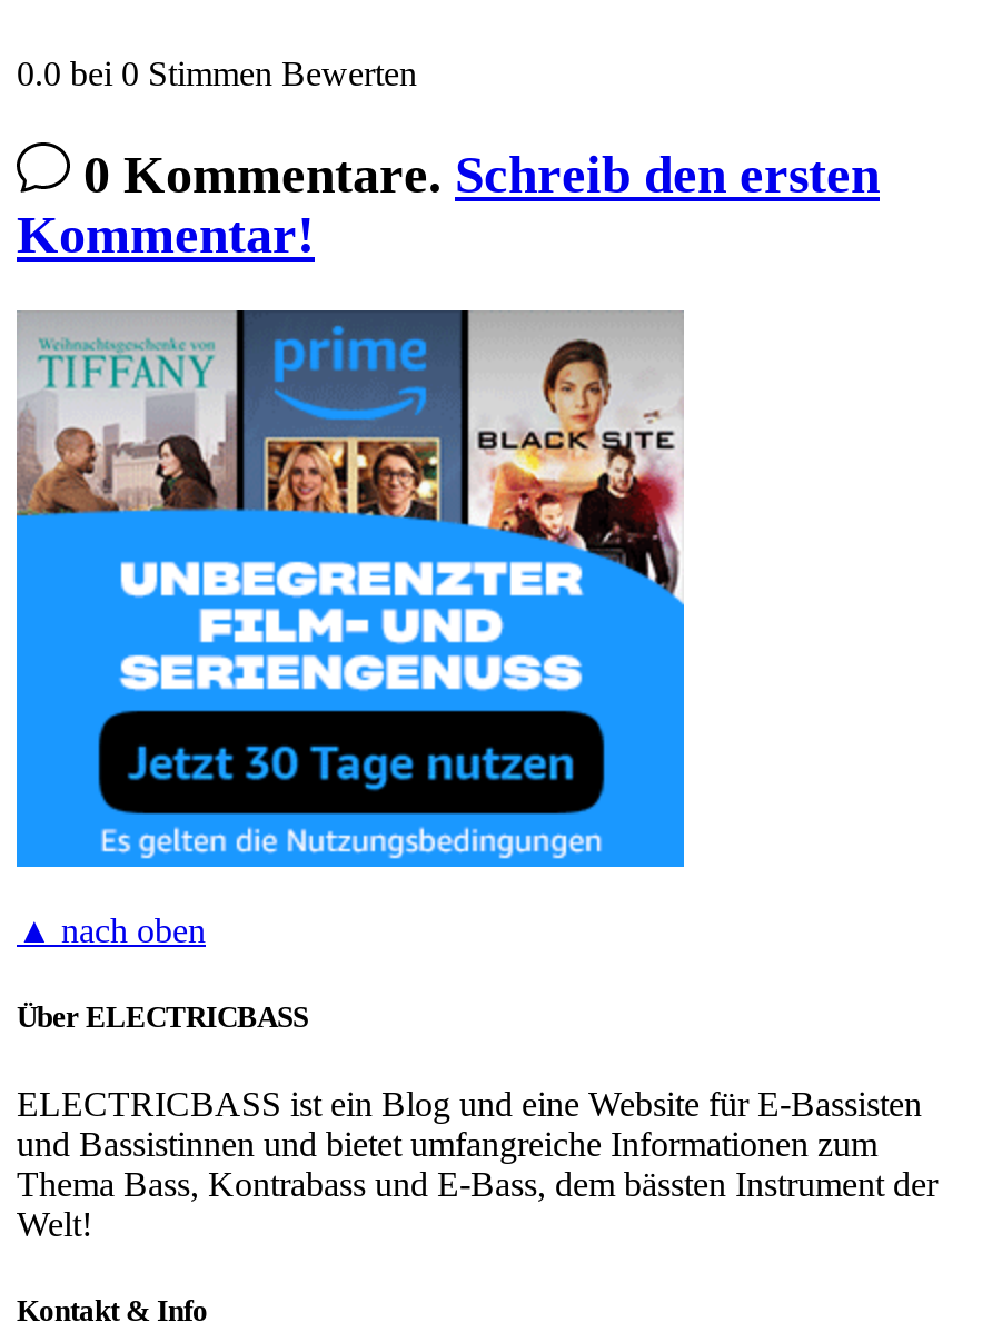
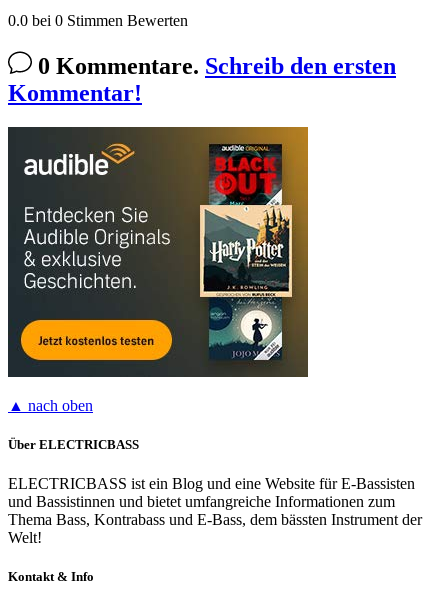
- [image]
+ [image]
